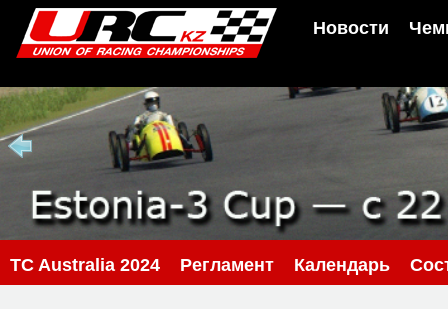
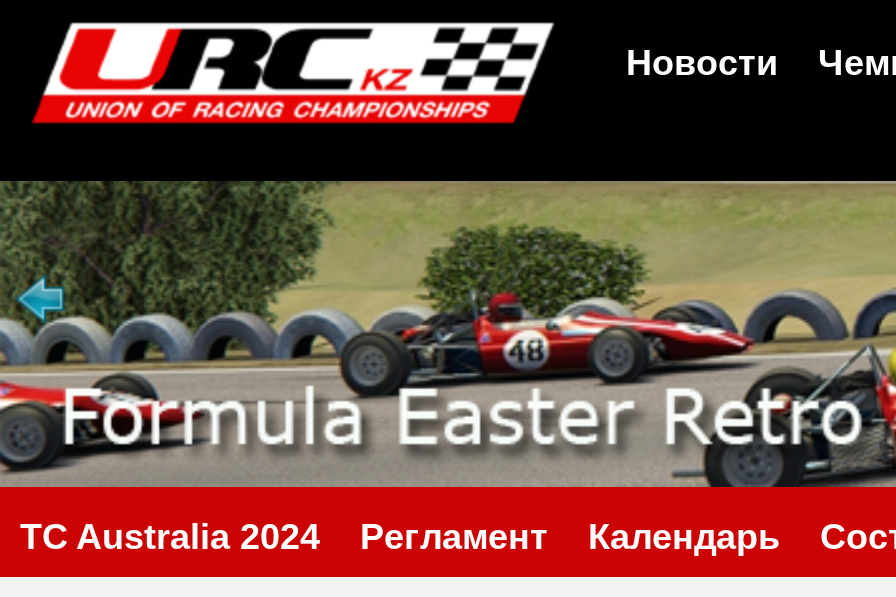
- [image]
+ [image]
